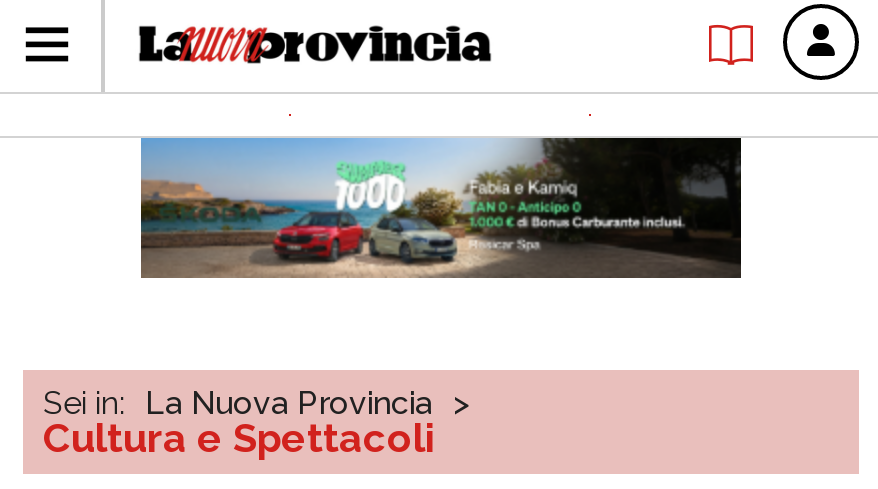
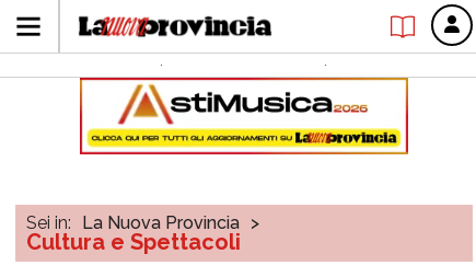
- [image]
+ [image]
